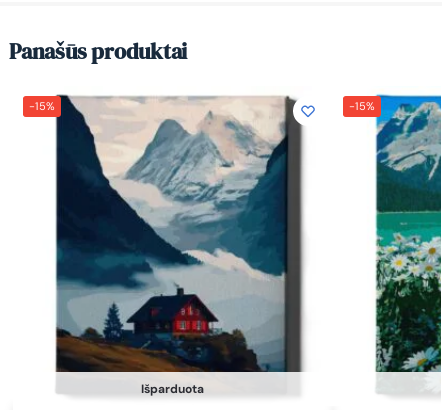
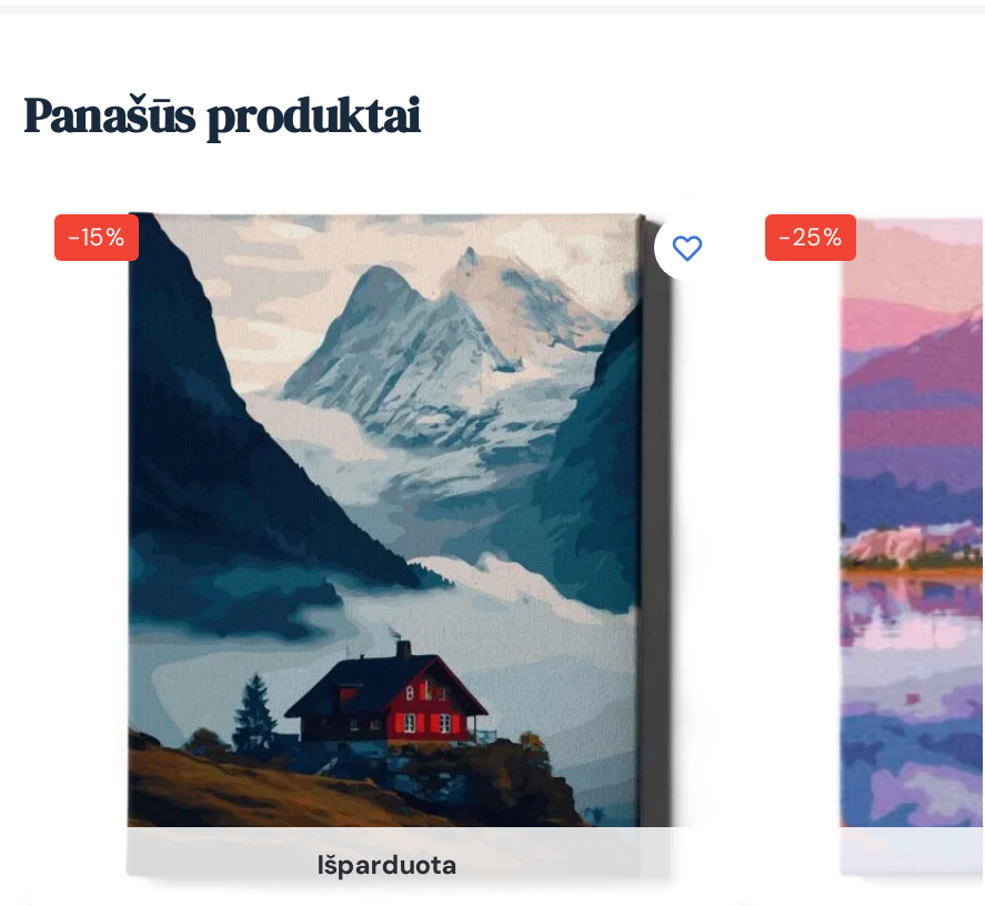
- [image]
- -15%
+ [image]
+ -25%
